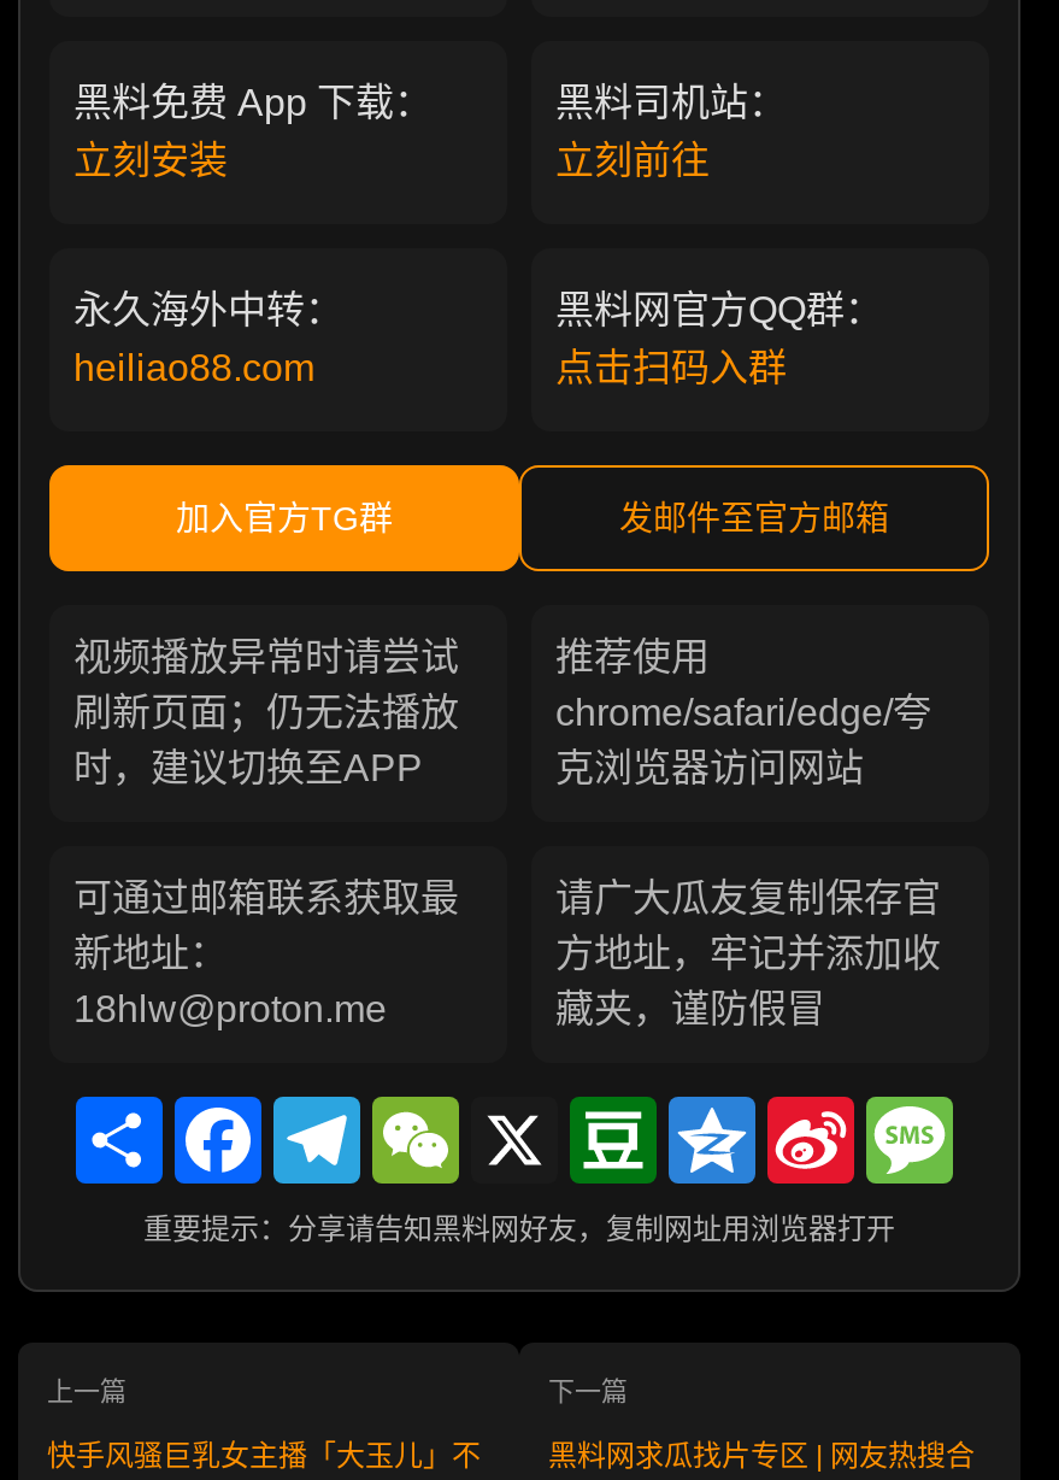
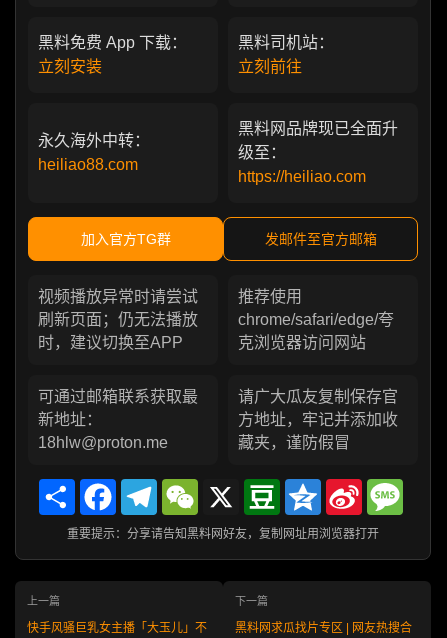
- 黑料网官方QQ群：
- 点击扫码入群
+ 黑料网品牌现已全面升
+ 级至：
+ https://heiliao.com
